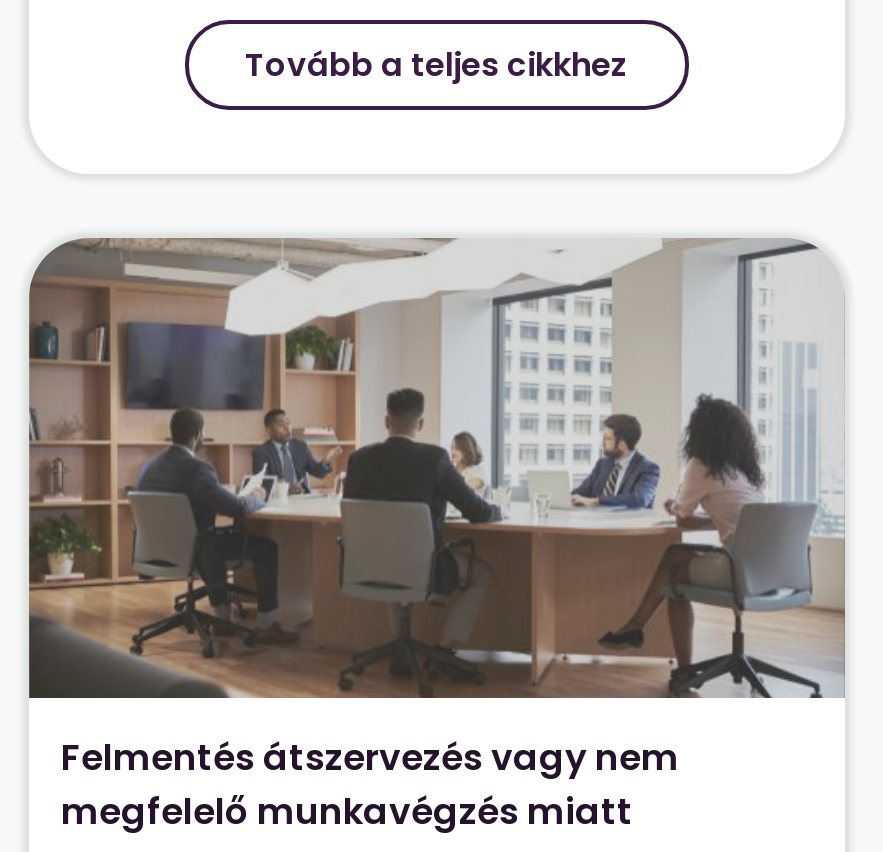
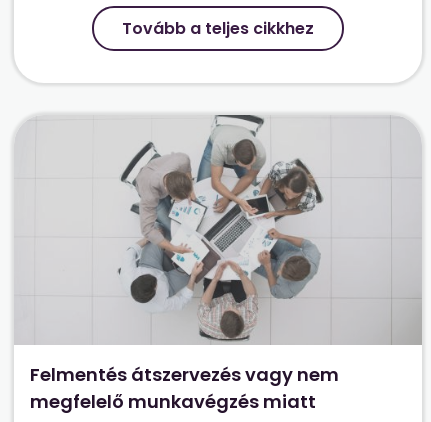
- [image]
+ [image]
